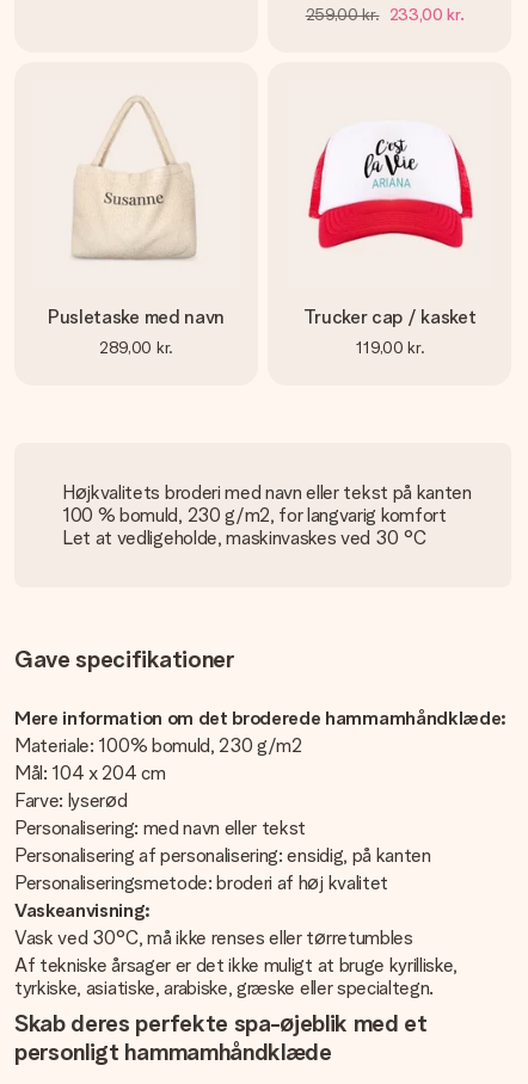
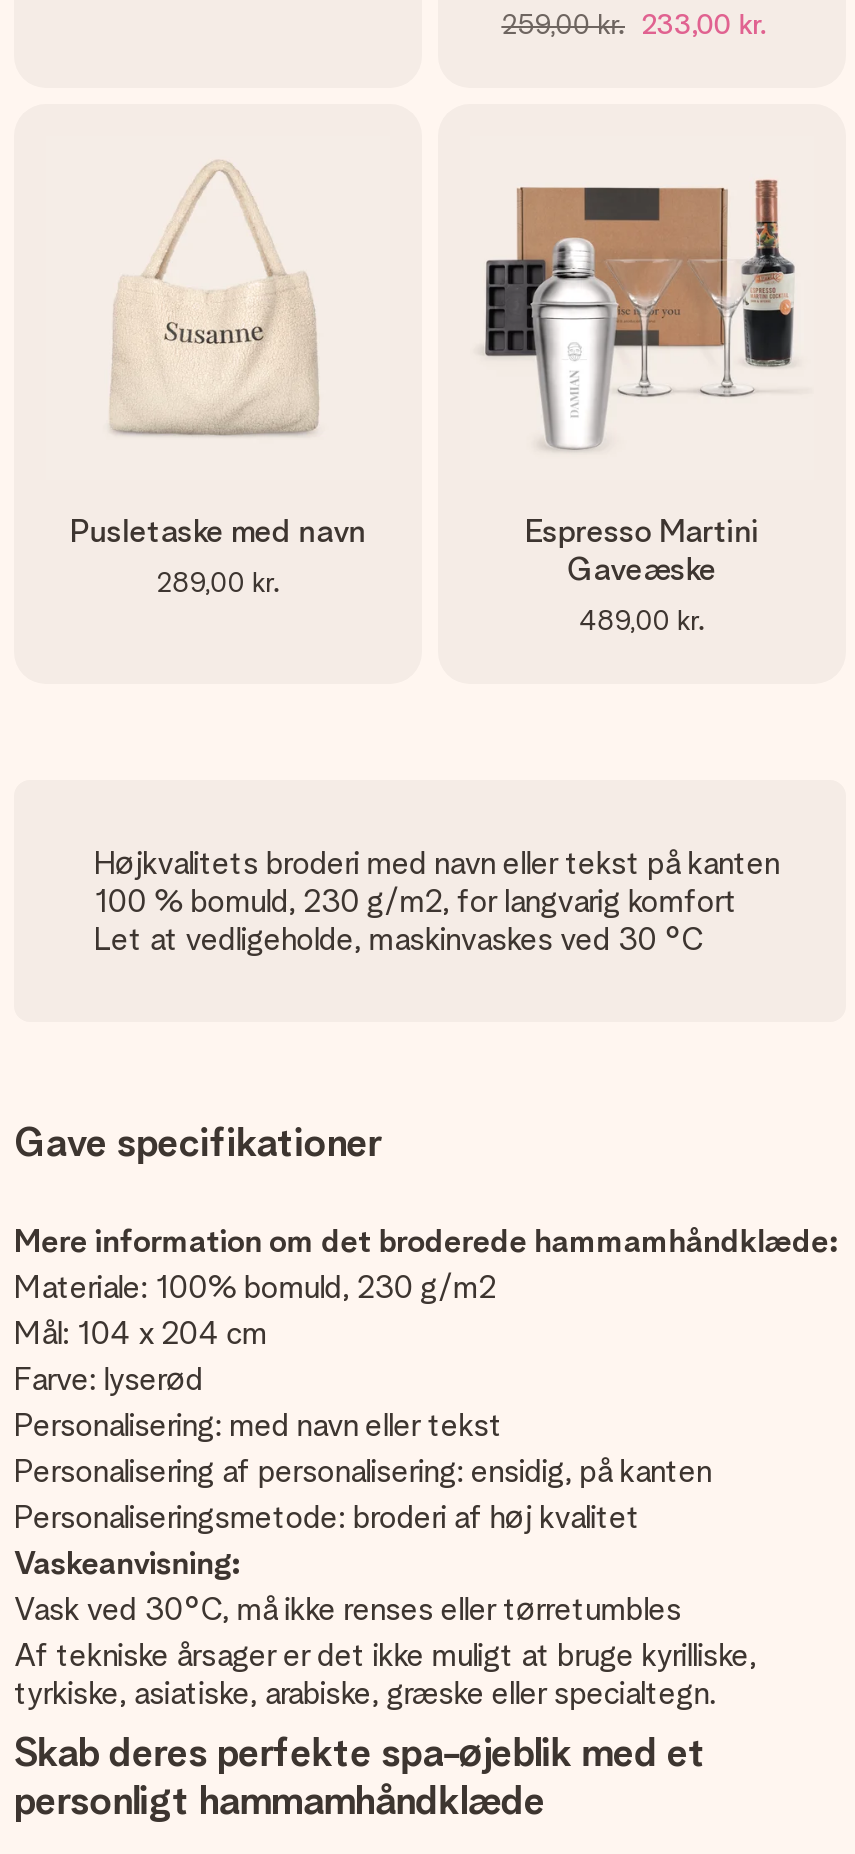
- [image]
- Trucker cap / kasket
- 119,00 kr.
+ [image]
+ Espresso Martini
+ Gaveæske
+ 489,00 kr.
